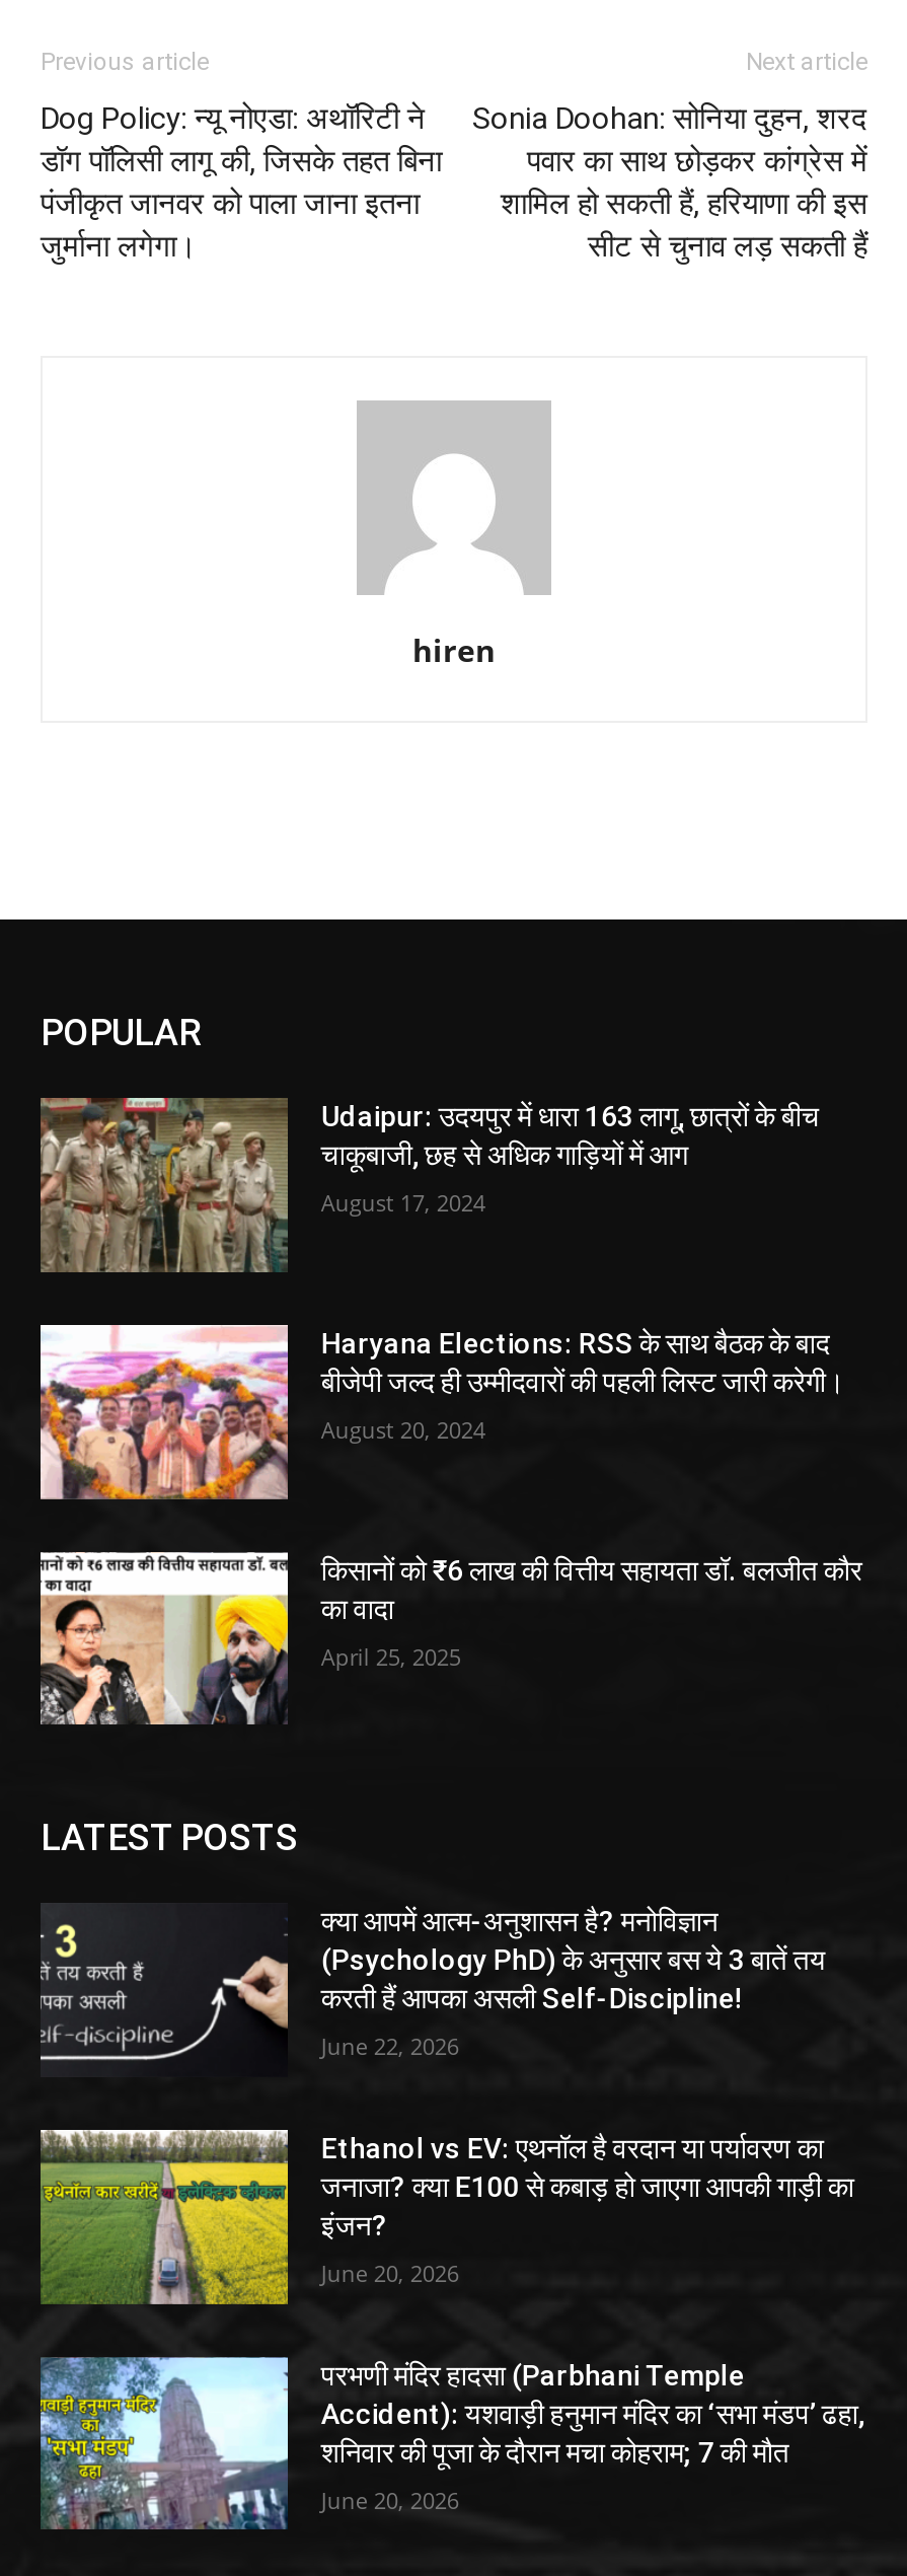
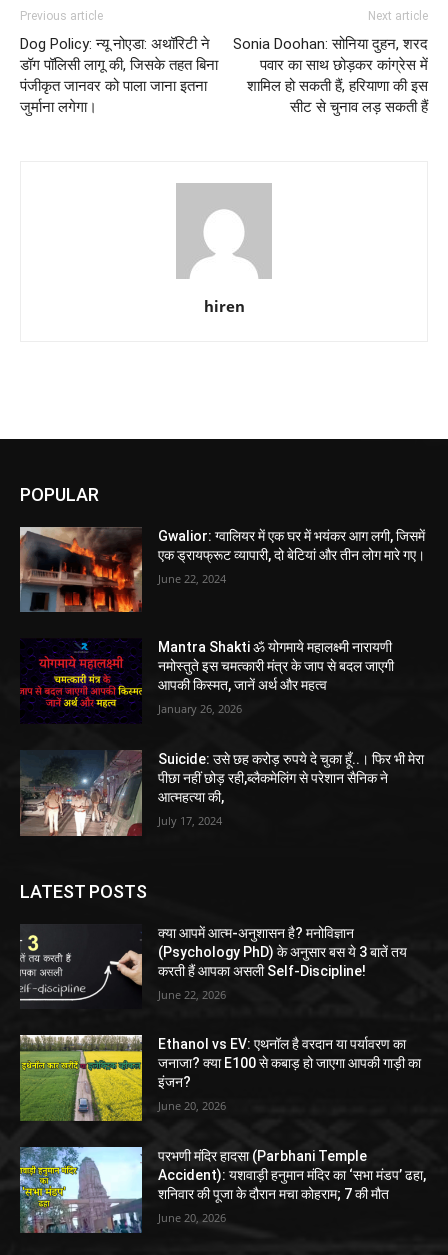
- [image]
- Udaipur: उदयपुर में धारा 163 लागू, छात्रों के बीच
- चाकूबाजी, छह से अधिक गाड़ियों में आग
+ [image]
+ Gwalior: ग्वालियर में एक घर में भयंकर आग लगी, जिसमें
+ एक ड्रायफ्रूट व्यापारी, दो बेटियां और तीन लोग मारे गए।

- August 17, 2024
+ June 22, 2024

- [image]
- Haryana Elections: RSS के साथ बैठक के बाद
- बीजेपी जल्द ही उम्मीदवारों की पहली लिस्ट जारी करेगी।
+ [image]
+ Mantra Shakti ॐ योगमाये महालक्ष्मी नारायणी
+ नमोस्तुते इस चमत्कारी मंत्र के जाप से बदल जाएगी
+ आपकी किस्मत, जानें अर्थ और महत्व

- August 20, 2024
+ January 26, 2026

- [image]
- किसानों को ₹6 लाख की वित्तीय सहायता डॉ. बलजीत कौर
- का वादा
+ [image]
+ Suicide: उसे छह करोड़ रुपये दे चुका हूँ..। फिर भी मेरा
+ पीछा नहीं छोड़ रही,ब्लैकमेलिंग से परेशान सैनिक ने
+ आत्महत्या की,

- April 25, 2025
+ July 17, 2024
